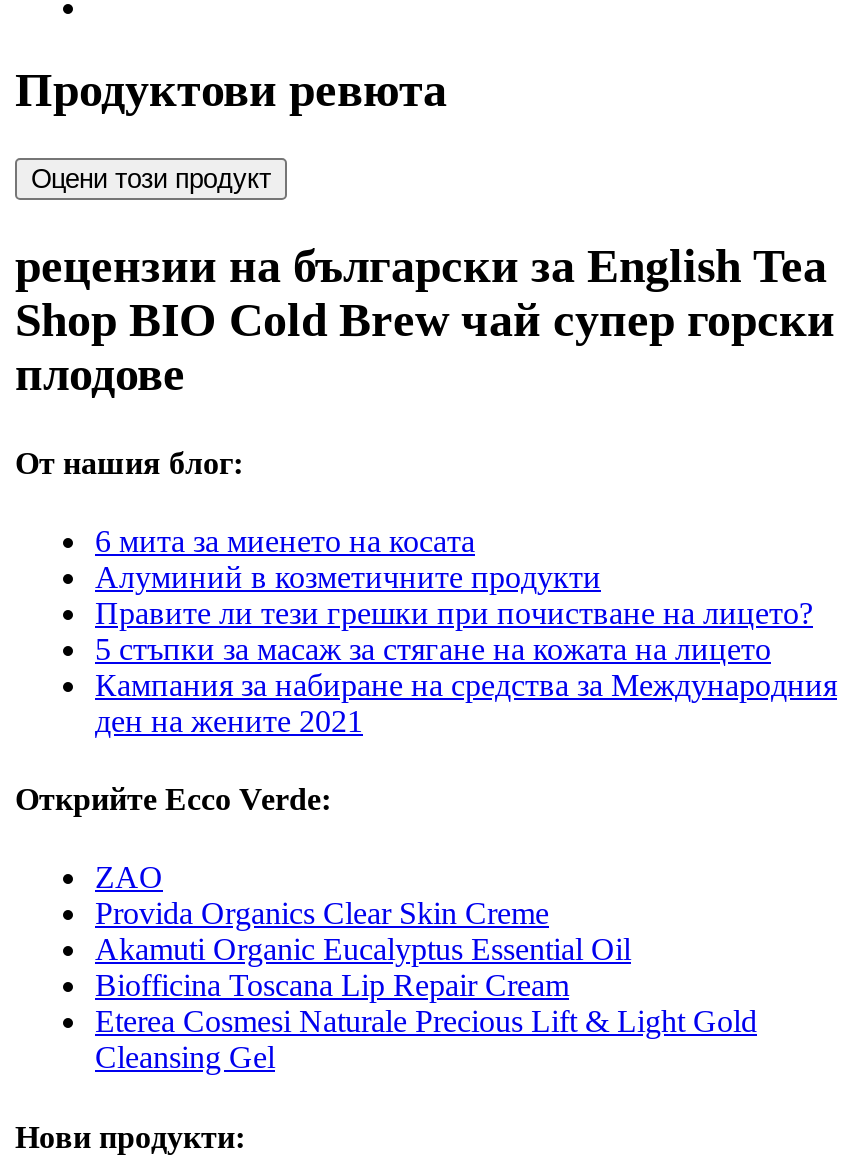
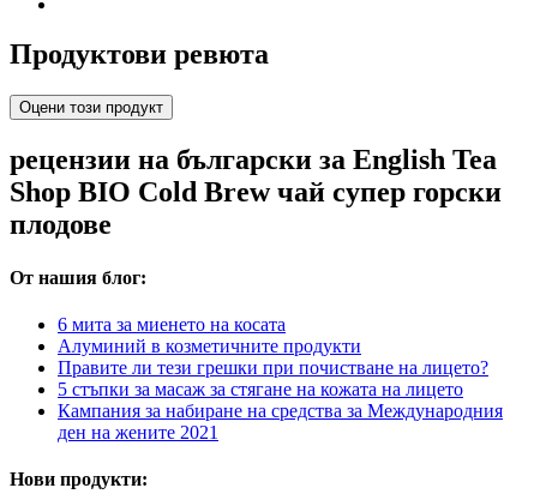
- Открийте Ecco Verde:
- ZAO
- Provida Organics Clear Skin Creme
- Akamuti Organic Eucalyptus Essential Oil
- Biofficina Toscana Lip Repair Cream
- Eterea Cosmesi Naturale Precious Lift & Light Gold
- Cleansing Gel
